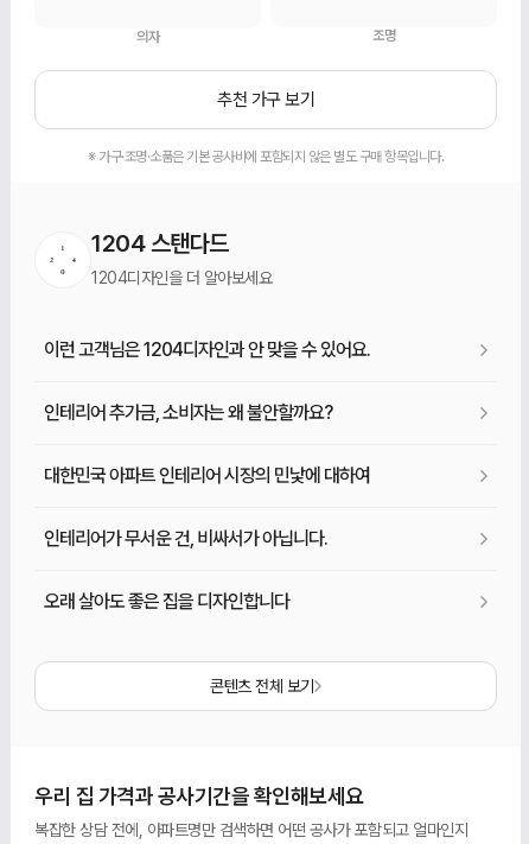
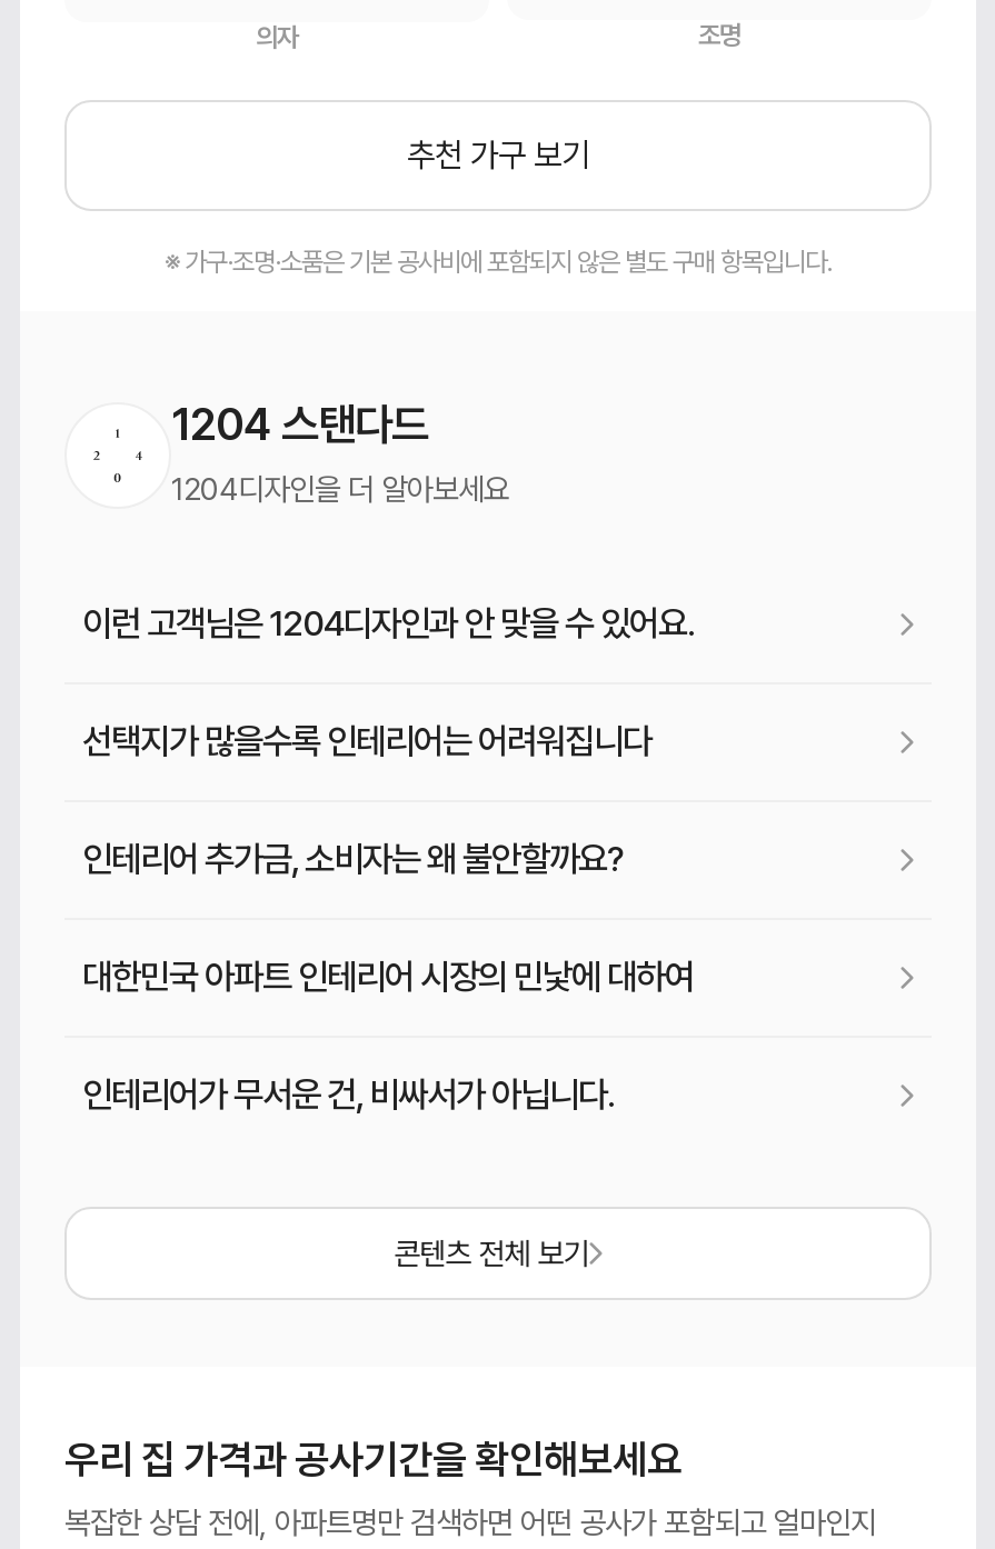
+ 선택지가 많을수록 인테리어는 어려워집니다

moved down: 인테리어 추가금, 소비자는 왜 불안할까요? | 대한민국 아파트 인테리어 시장의 민낯에 대하여 | 인테리어가 무서운 건, 비싸서가 아닙니다.

- 오래 살아도 좋은 집을 디자인합니다
